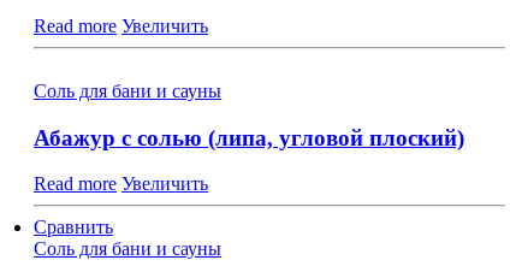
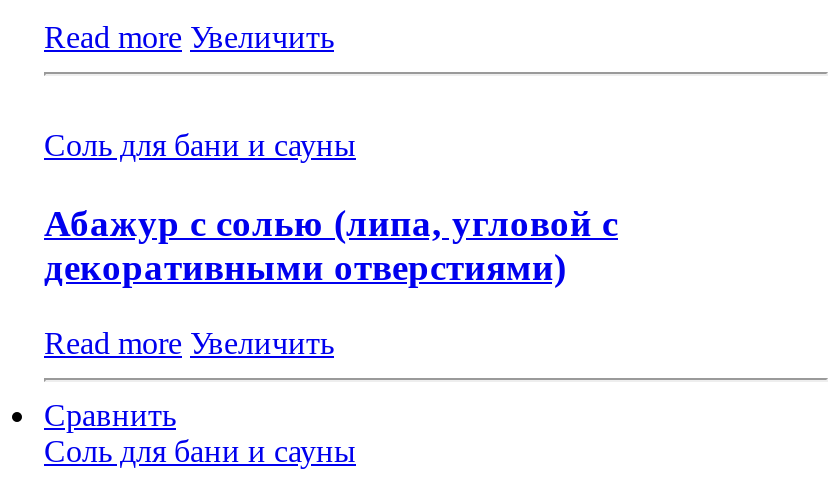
- Абажур с солью (липа, угловой плоский)
+ Абажур с солью (липа, угловой с
+ декоративными отверстиями)
